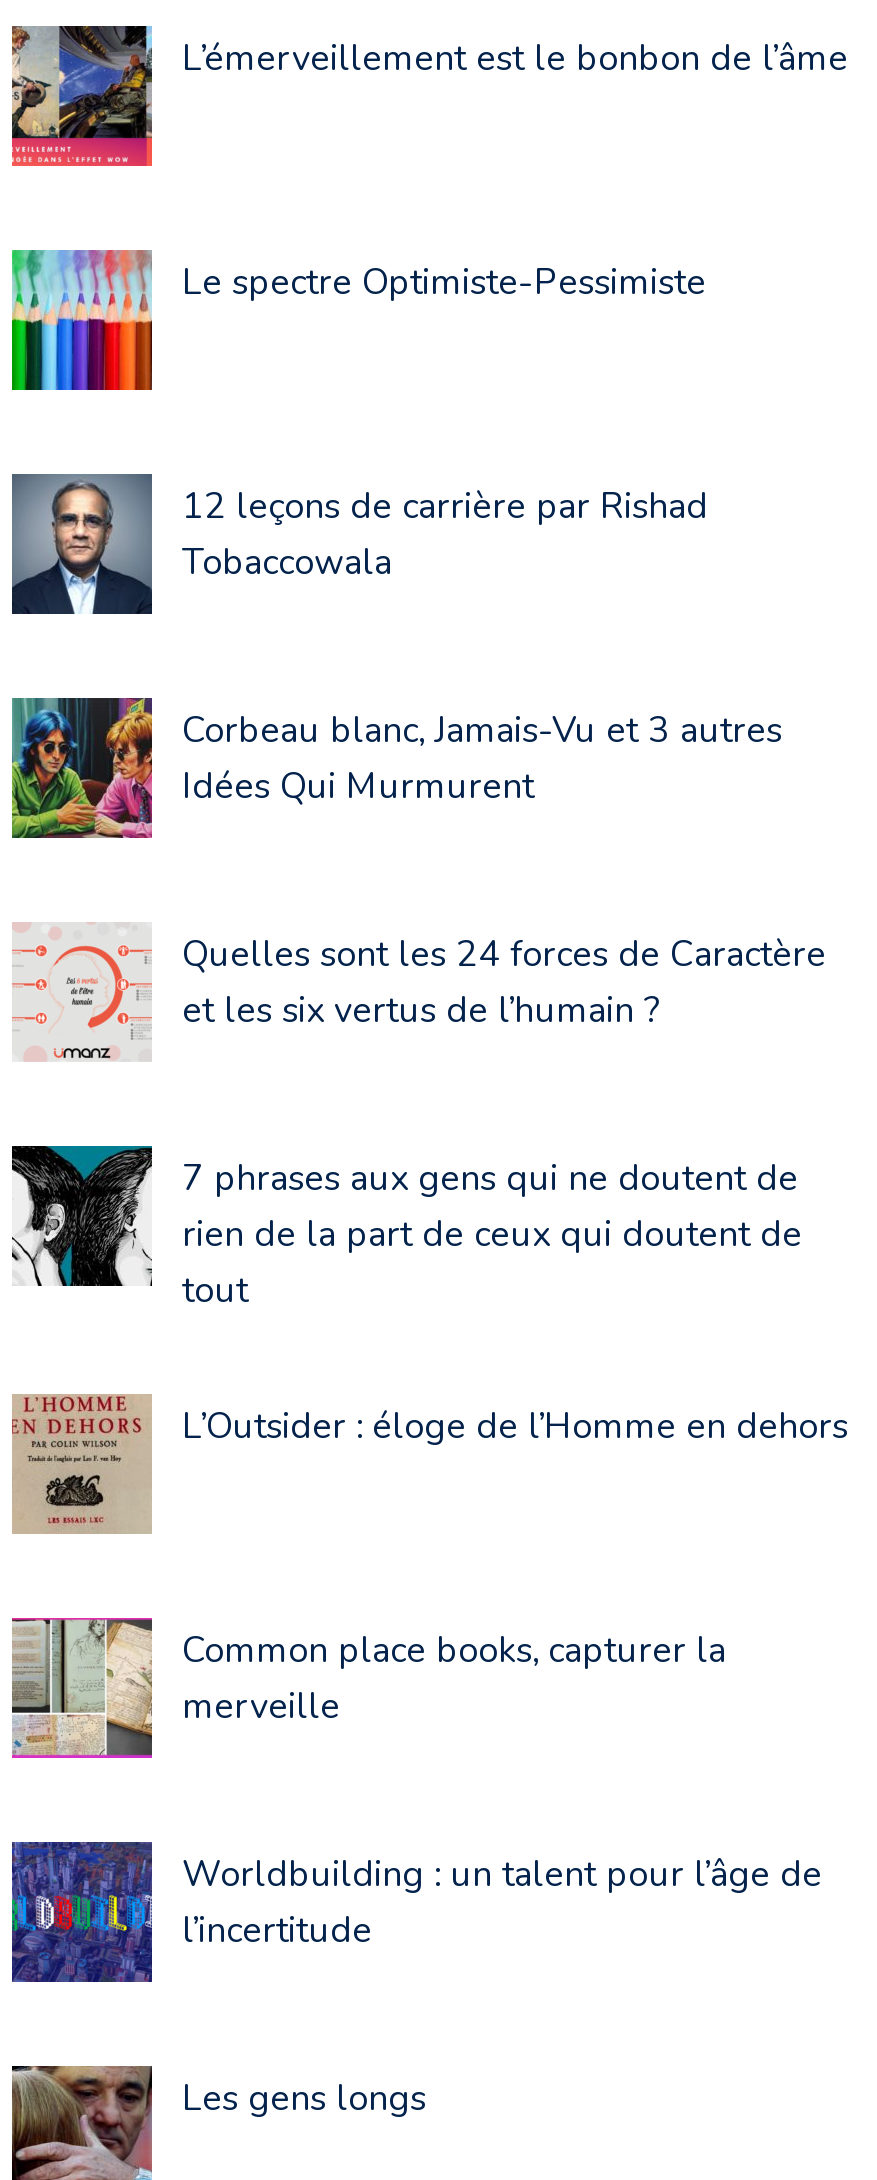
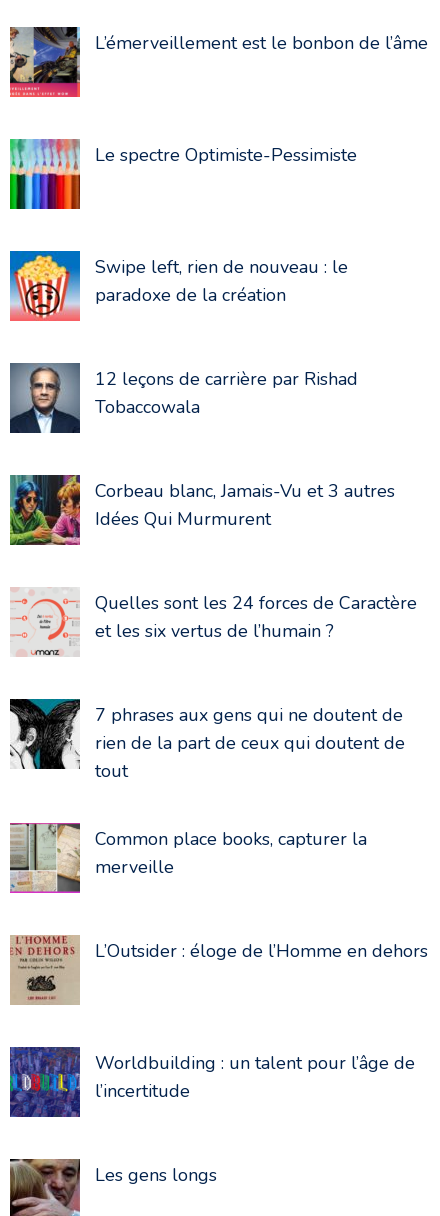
+ [image]
+ Swipe left, rien de nouveau : le
+ paradoxe de la création

moved down: [image] | L’Outsider : éloge de l’Homme en dehors
